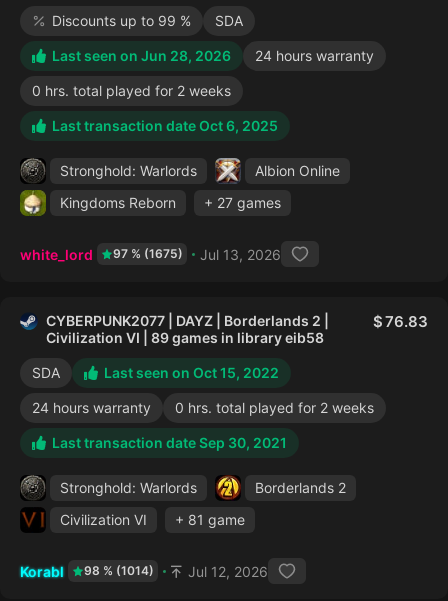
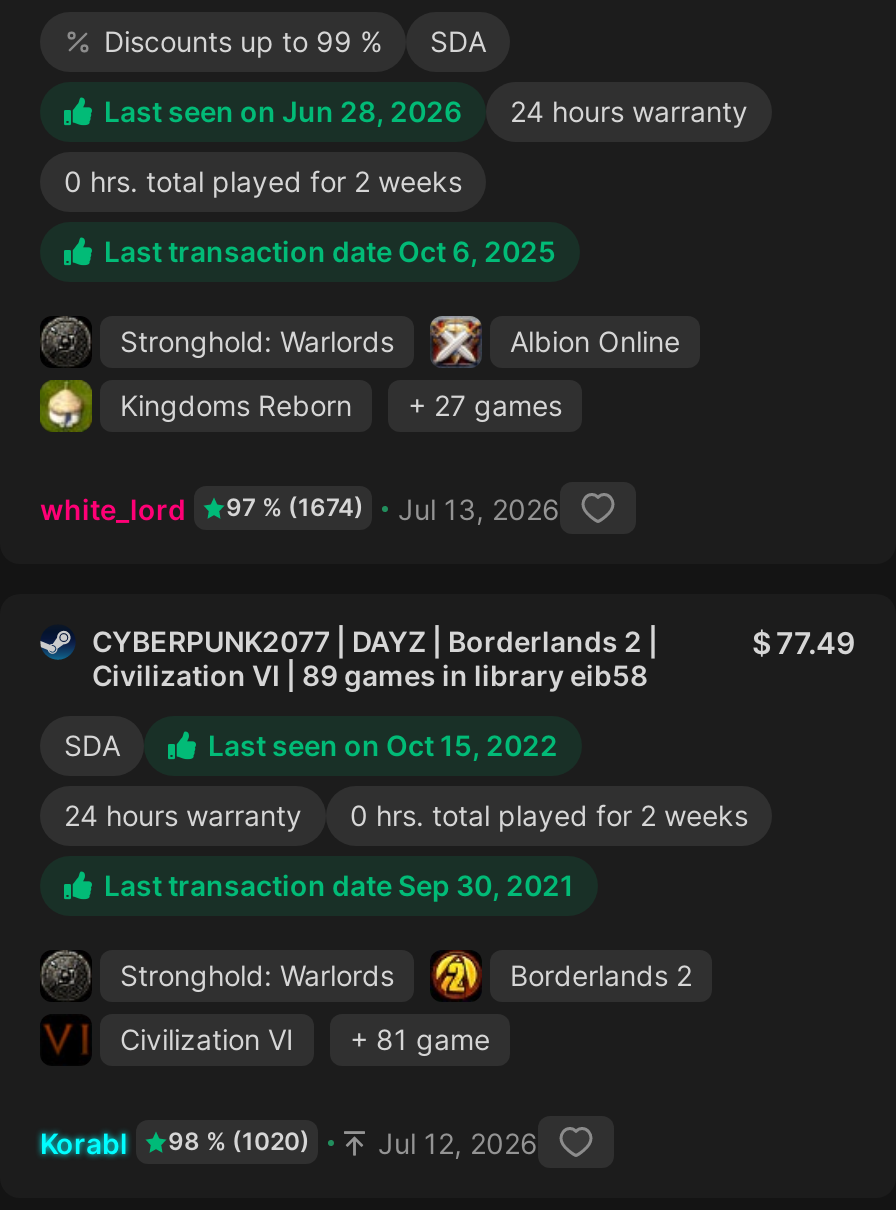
- white_lord 97 % (1675) Jul 13, 2026
+ white_lord 97 % (1674) Jul 13, 2026

- 76.83
+ 77.49

- Korabl 98 % (1014) Jul 12, 2026
+ Korabl 98 % (1020) Jul 12, 2026
